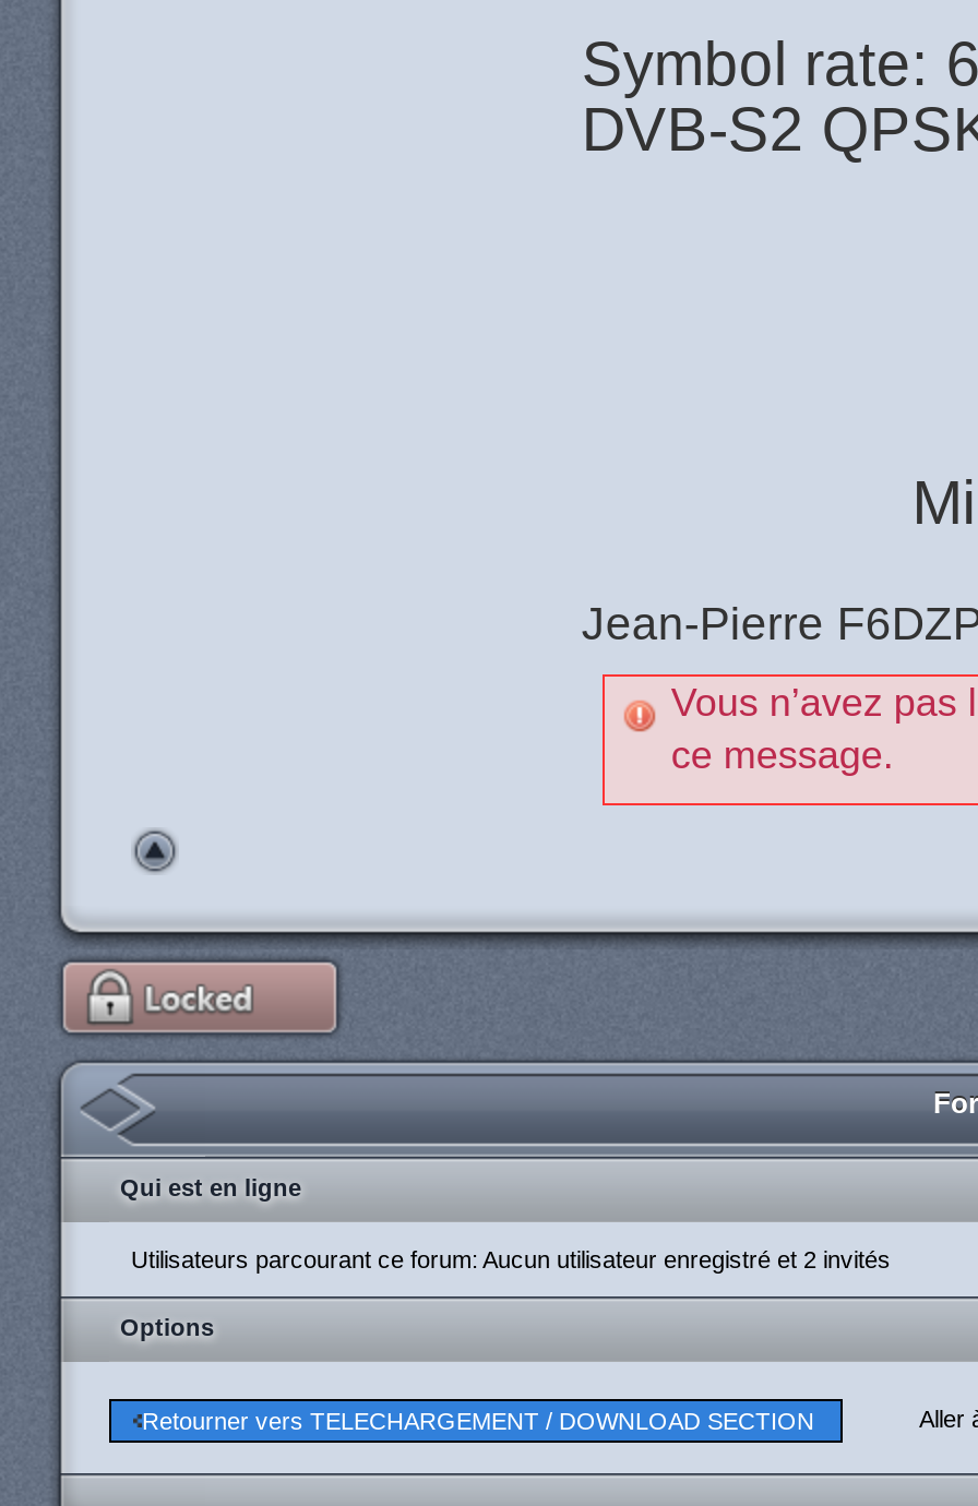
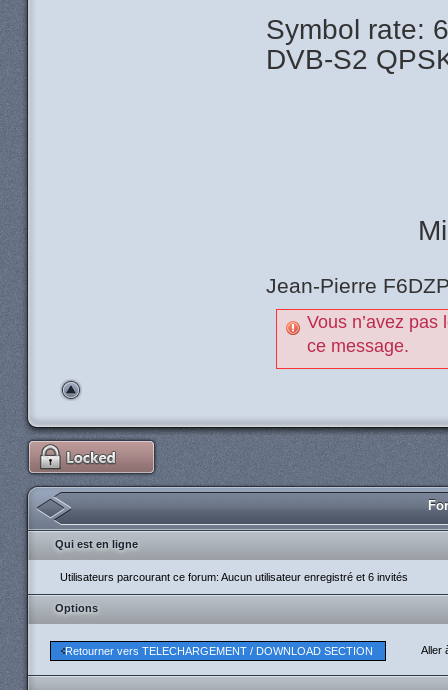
- Utilisateurs parcourant ce forum: Aucun utilisateur enregistré et 2 invités
+ Utilisateurs parcourant ce forum: Aucun utilisateur enregistré et 6 invités
